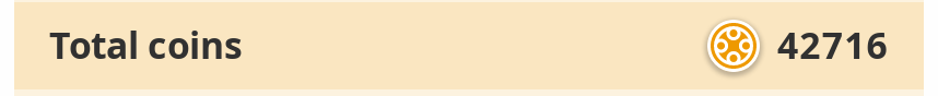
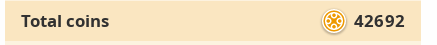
- 42716
+ 42692
